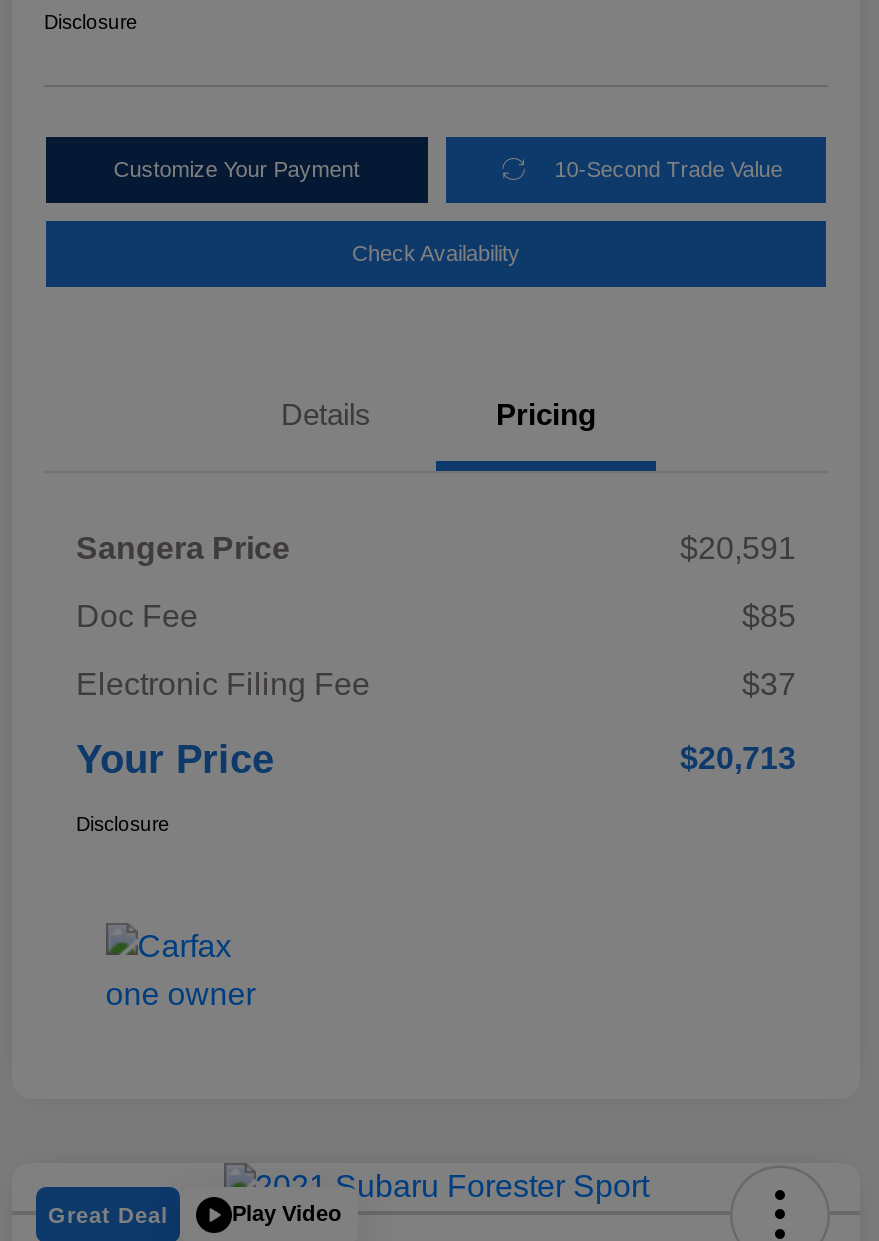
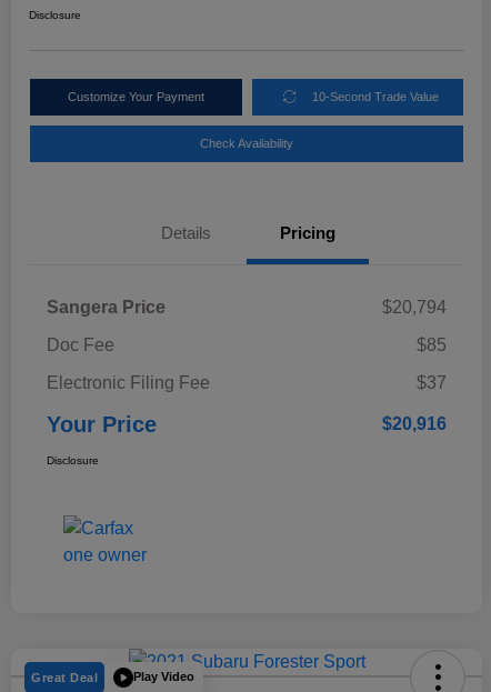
- $20,591
+ $20,794

- $20,713
+ $20,916
